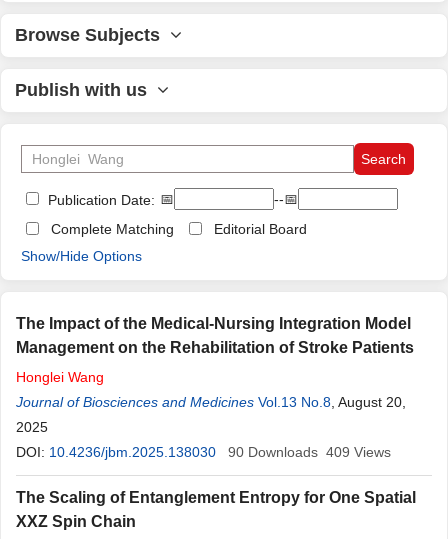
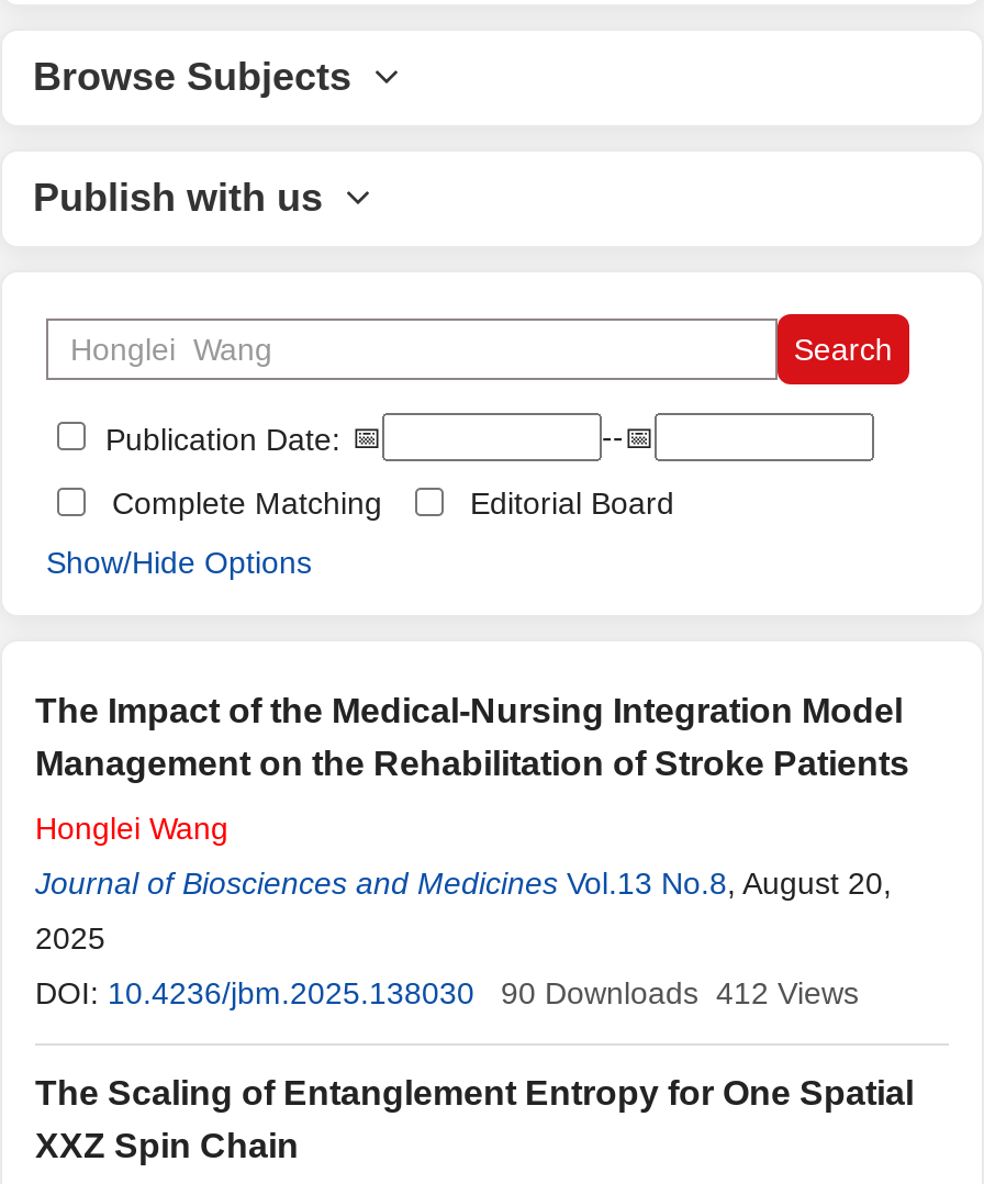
- 90 Downloads 409 Views
+ 90 Downloads 412 Views
